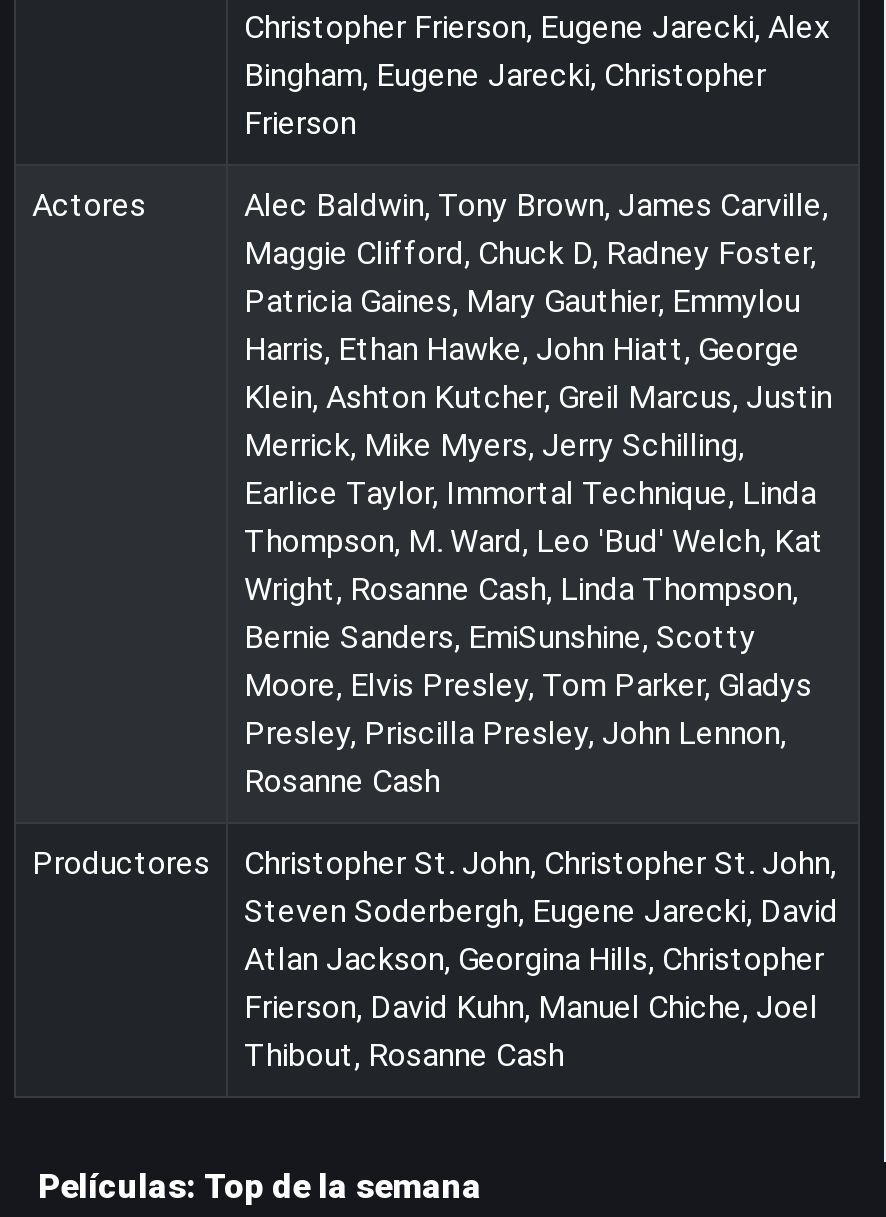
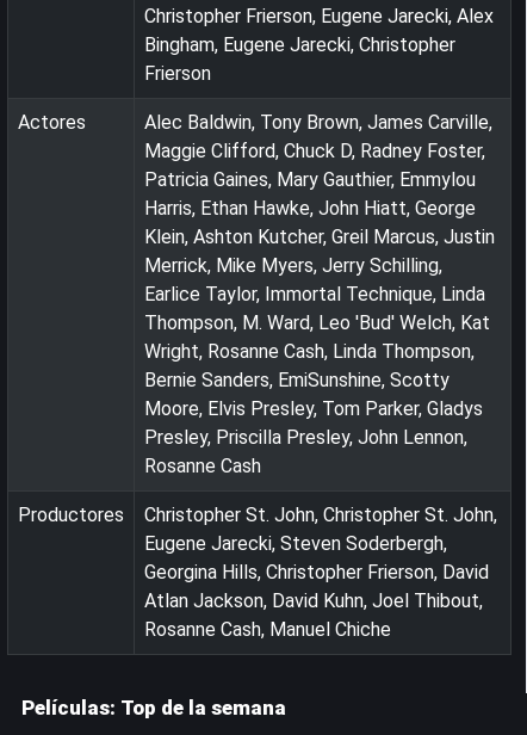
- Steven Soderbergh, Eugene Jarecki, David
- Atlan Jackson, Georgina Hills, Christopher
- Frierson, David Kuhn, Manuel Chiche, Joel
- Thibout, Rosanne Cash
+ Eugene Jarecki, Steven Soderbergh,
+ Georgina Hills, Christopher Frierson, David
+ Atlan Jackson, David Kuhn, Joel Thibout,
+ Rosanne Cash, Manuel Chiche
